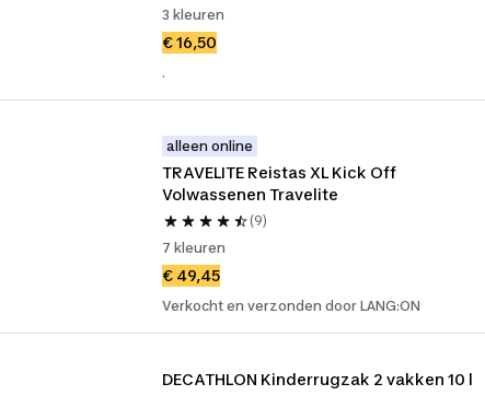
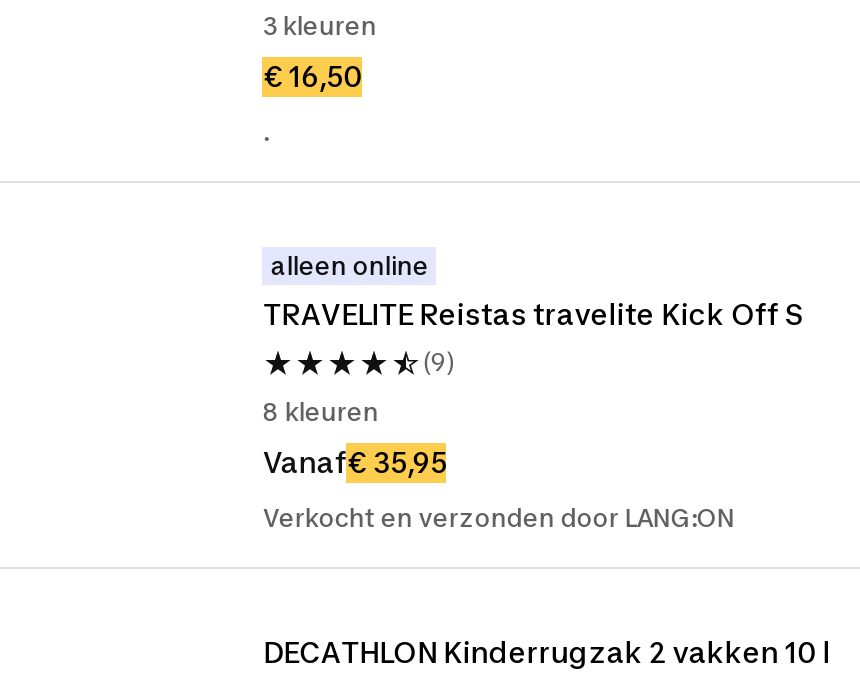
- TRAVELITE Reistas XL Kick Off
- Volwassenen Travelite
+ TRAVELITE Reistas travelite Kick Off S

- 7 kleuren
+ 8 kleuren

- € 49,45
+ Vanaf€ 35,95
